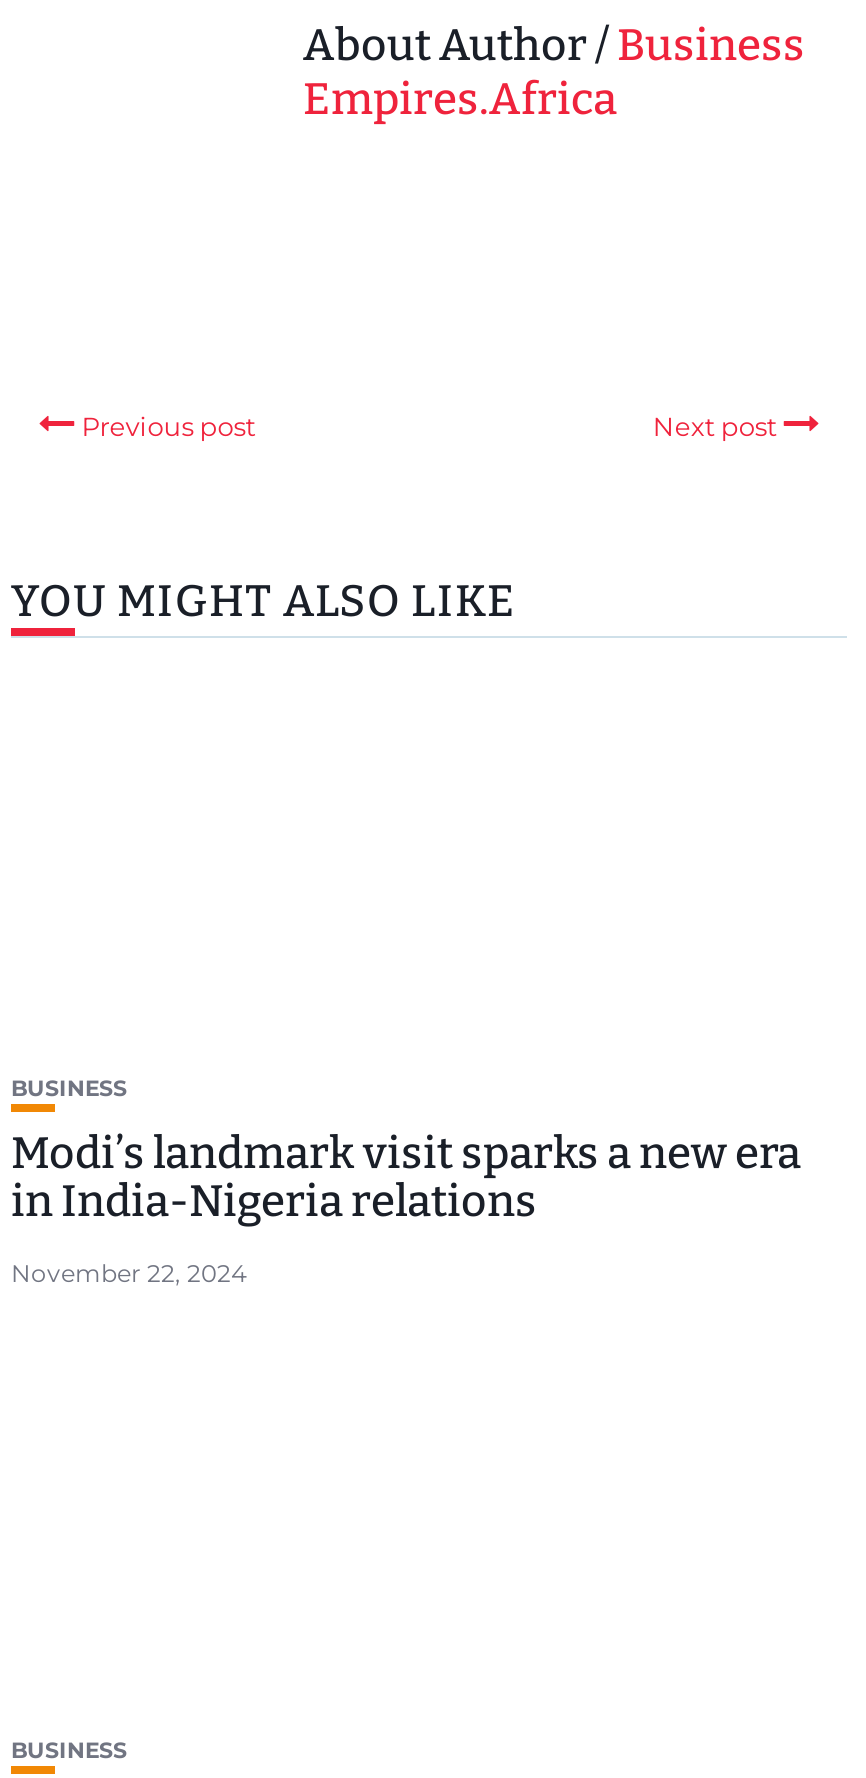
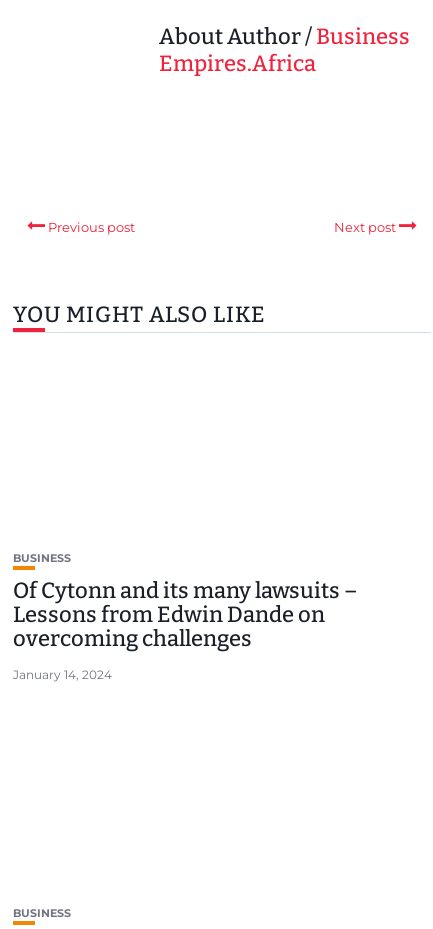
- Modi’s landmark visit sparks a new era
- in India-Nigeria relations
+ Of Cytonn and its many lawsuits –
+ Lessons from Edwin Dande on
+ overcoming challenges

- November 22, 2024
+ January 14, 2024
